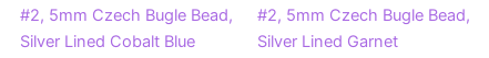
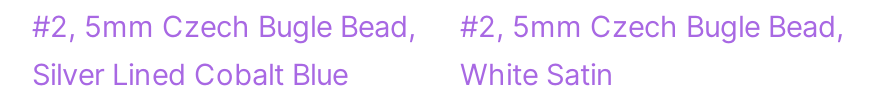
- Silver Lined Garnet
+ White Satin
